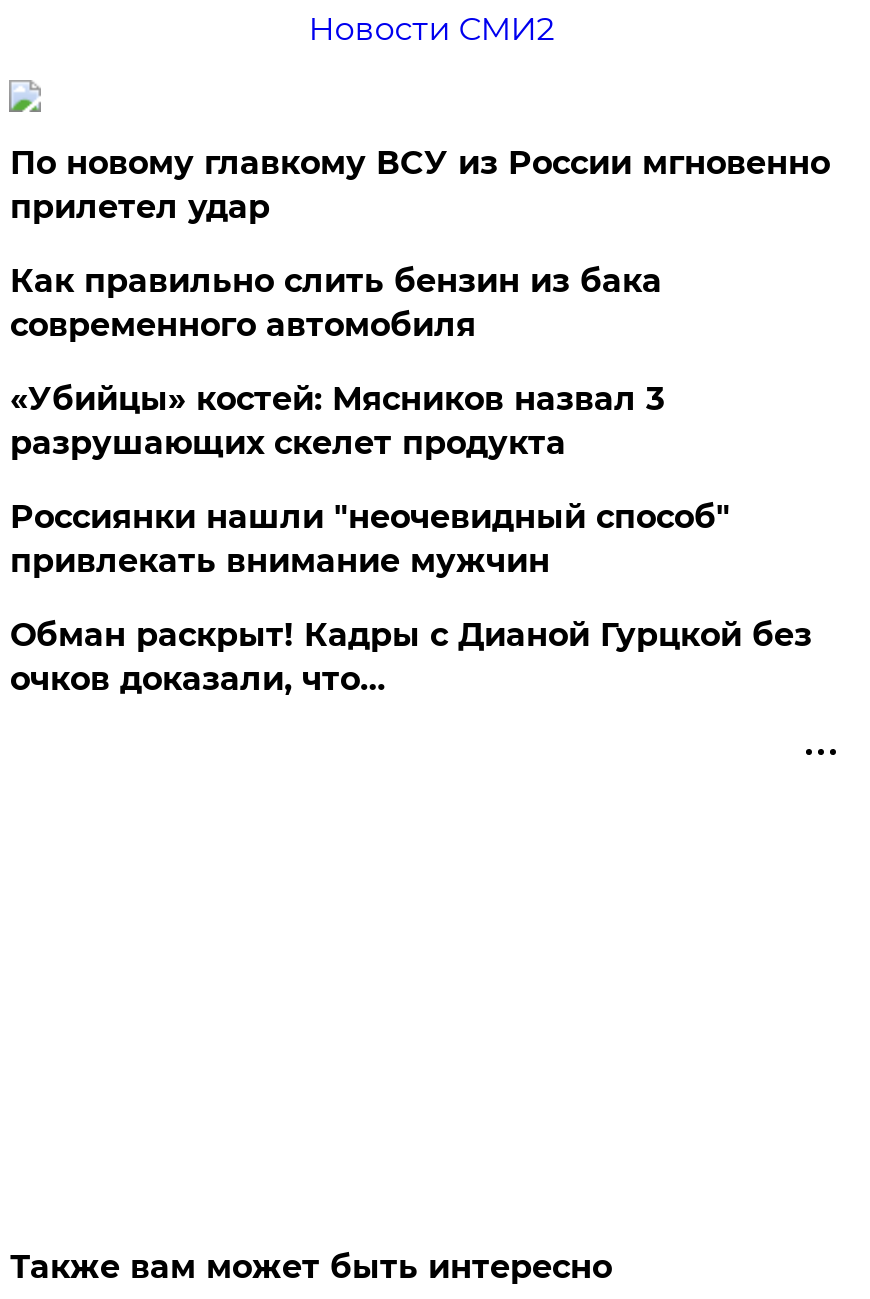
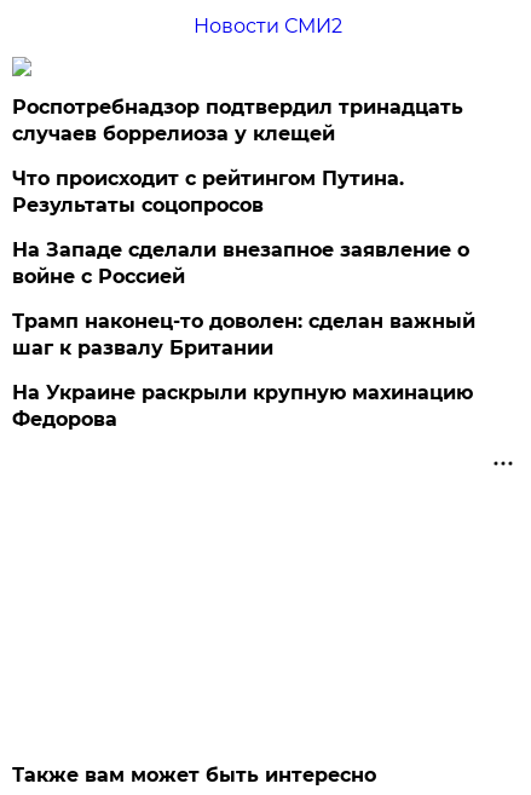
- По новому главкому ВСУ из России мгновенно
- прилетел удар
+ Роспотребнадзор подтвердил тринадцать
+ случаев боррелиоза у клещей

- Как правильно слить бензин из бака
- современного автомобиля
+ Что происходит с рейтингом Путина.
+ Результаты соцопросов

- «Убийцы» костей: Мясников назвал 3
- разрушающих скелет продукта
+ На Западе сделали внезапное заявление о
+ войне с Россией

- Россиянки нашли "неочевидный способ"
- привлекать внимание мужчин
+ Трамп наконец-то доволен: сделан важный
+ шаг к развалу Британии

- Обман раскрыт! Кадры с Дианой Гурцкой без
- очков доказали, что…
+ На Украине раскрыли крупную махинацию
+ Федорова
